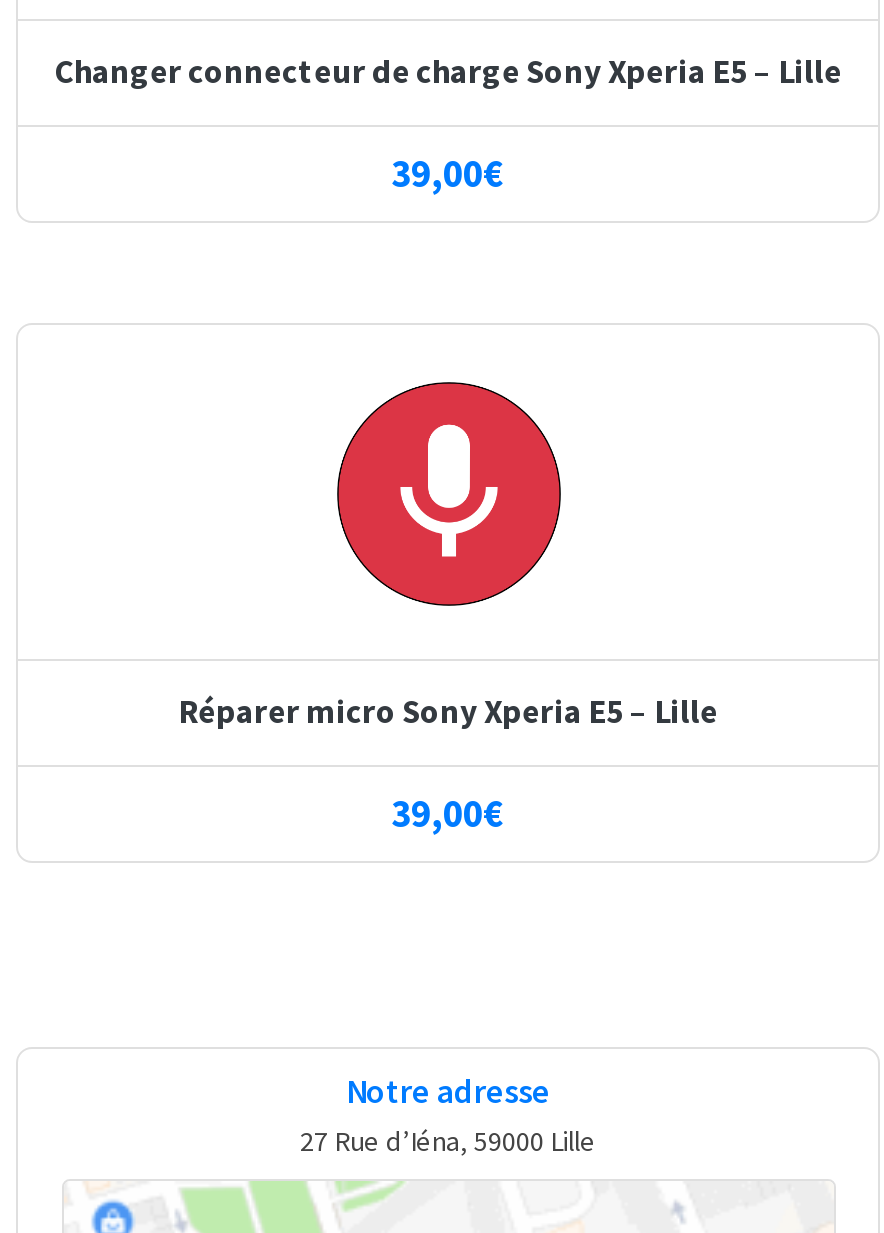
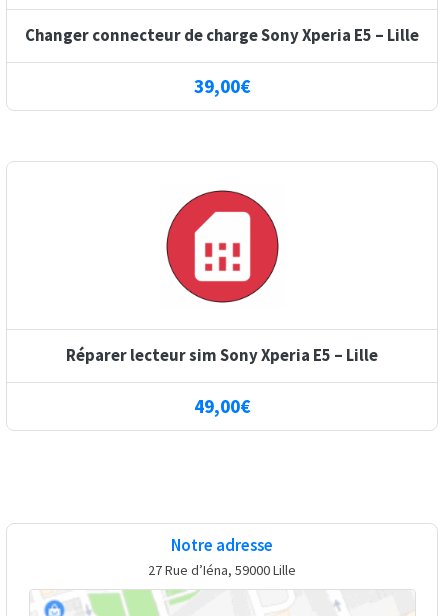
- [image]
+ [image]

- Réparer micro Sony Xperia E5 – Lille
+ Réparer lecteur sim Sony Xperia E5 – Lille

- 39,00€
+ 49,00€
